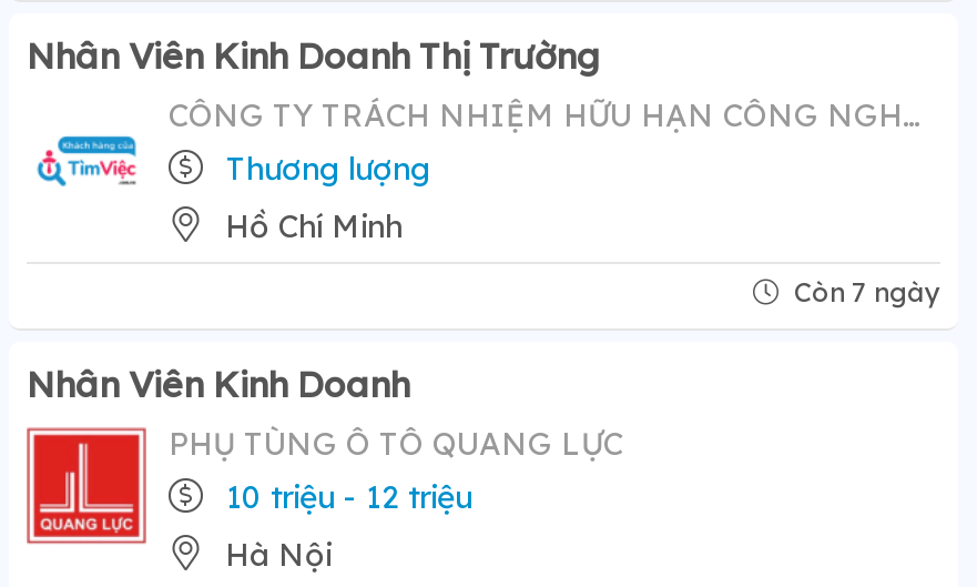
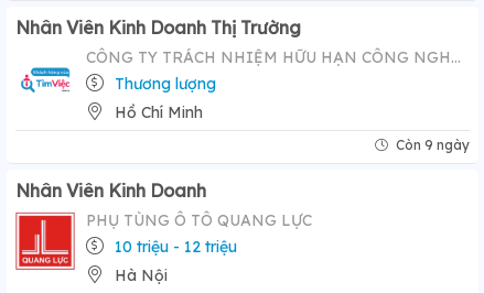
- Còn 7 ngày
+ Còn 9 ngày
